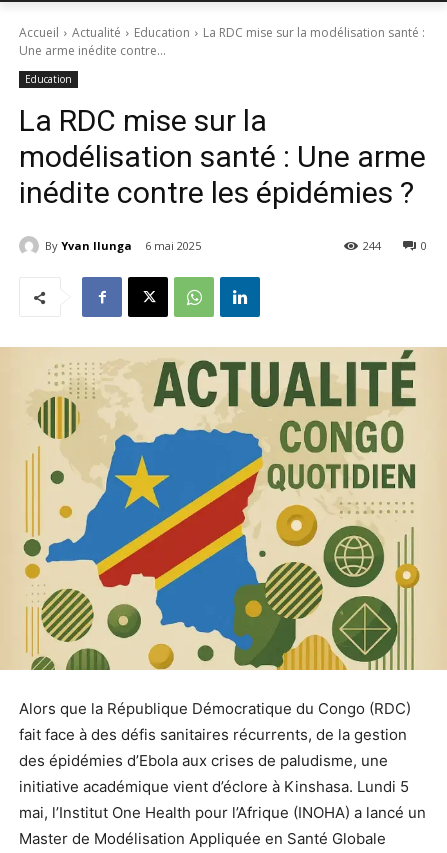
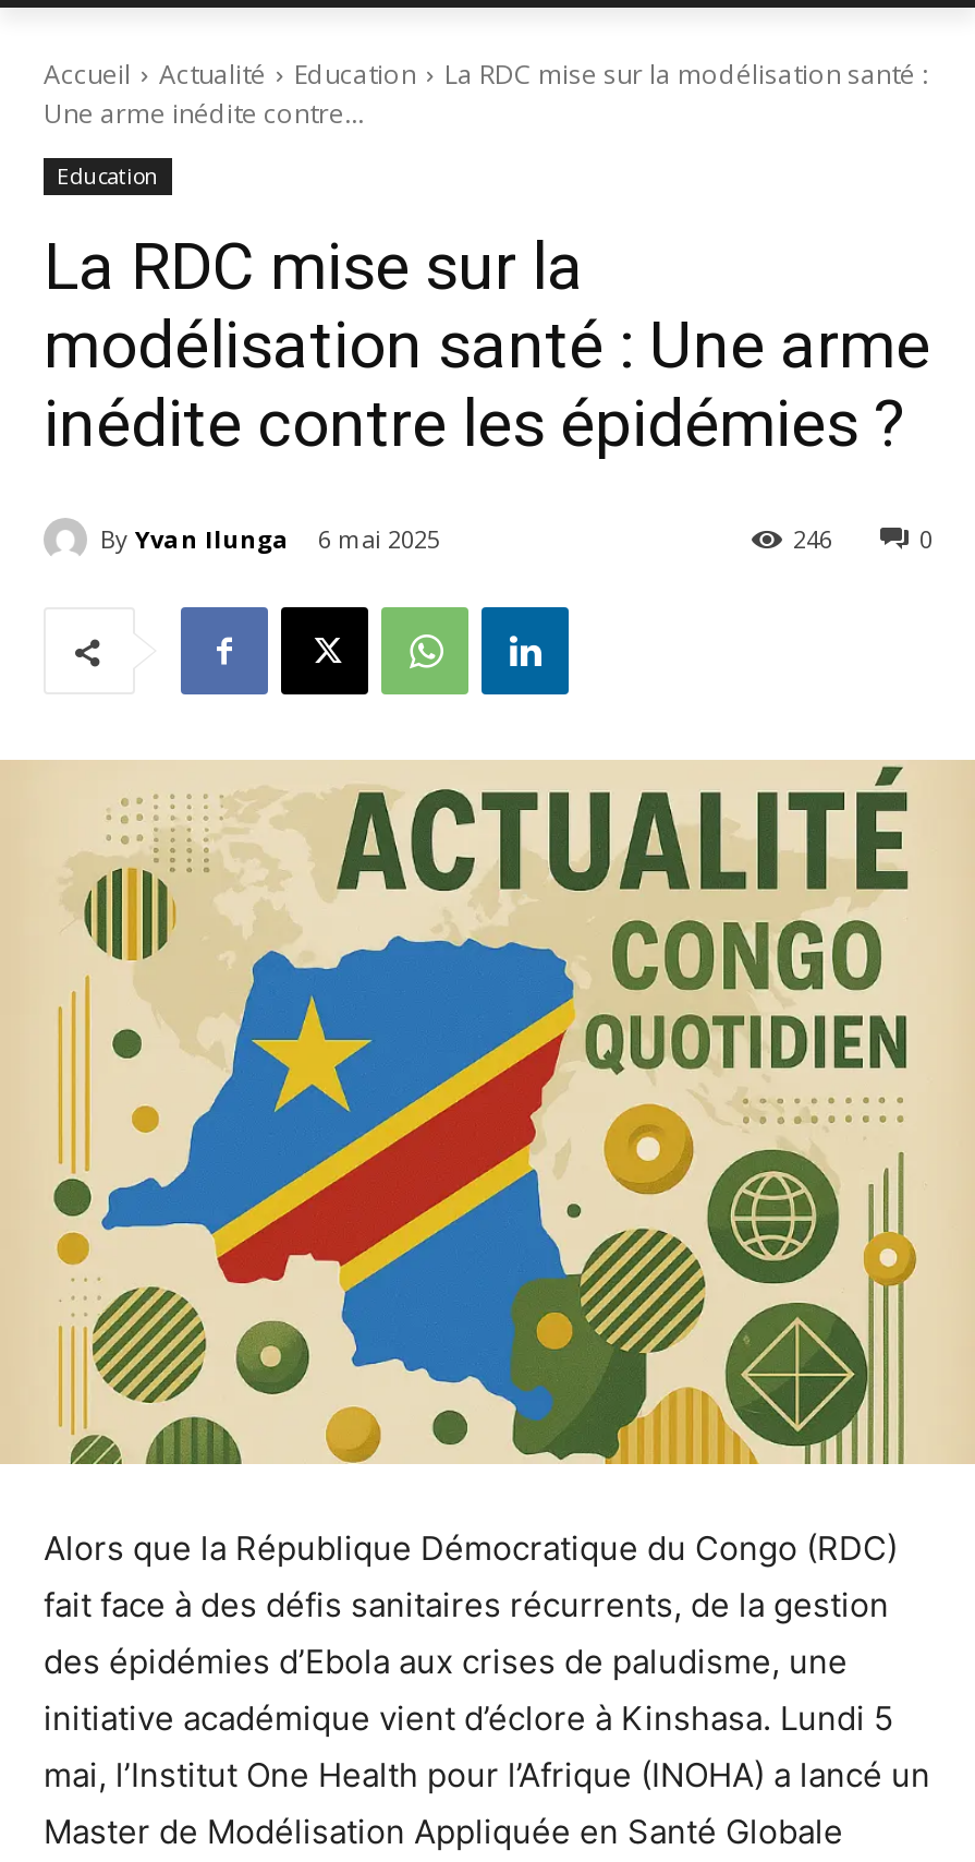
- 244
+ 246
